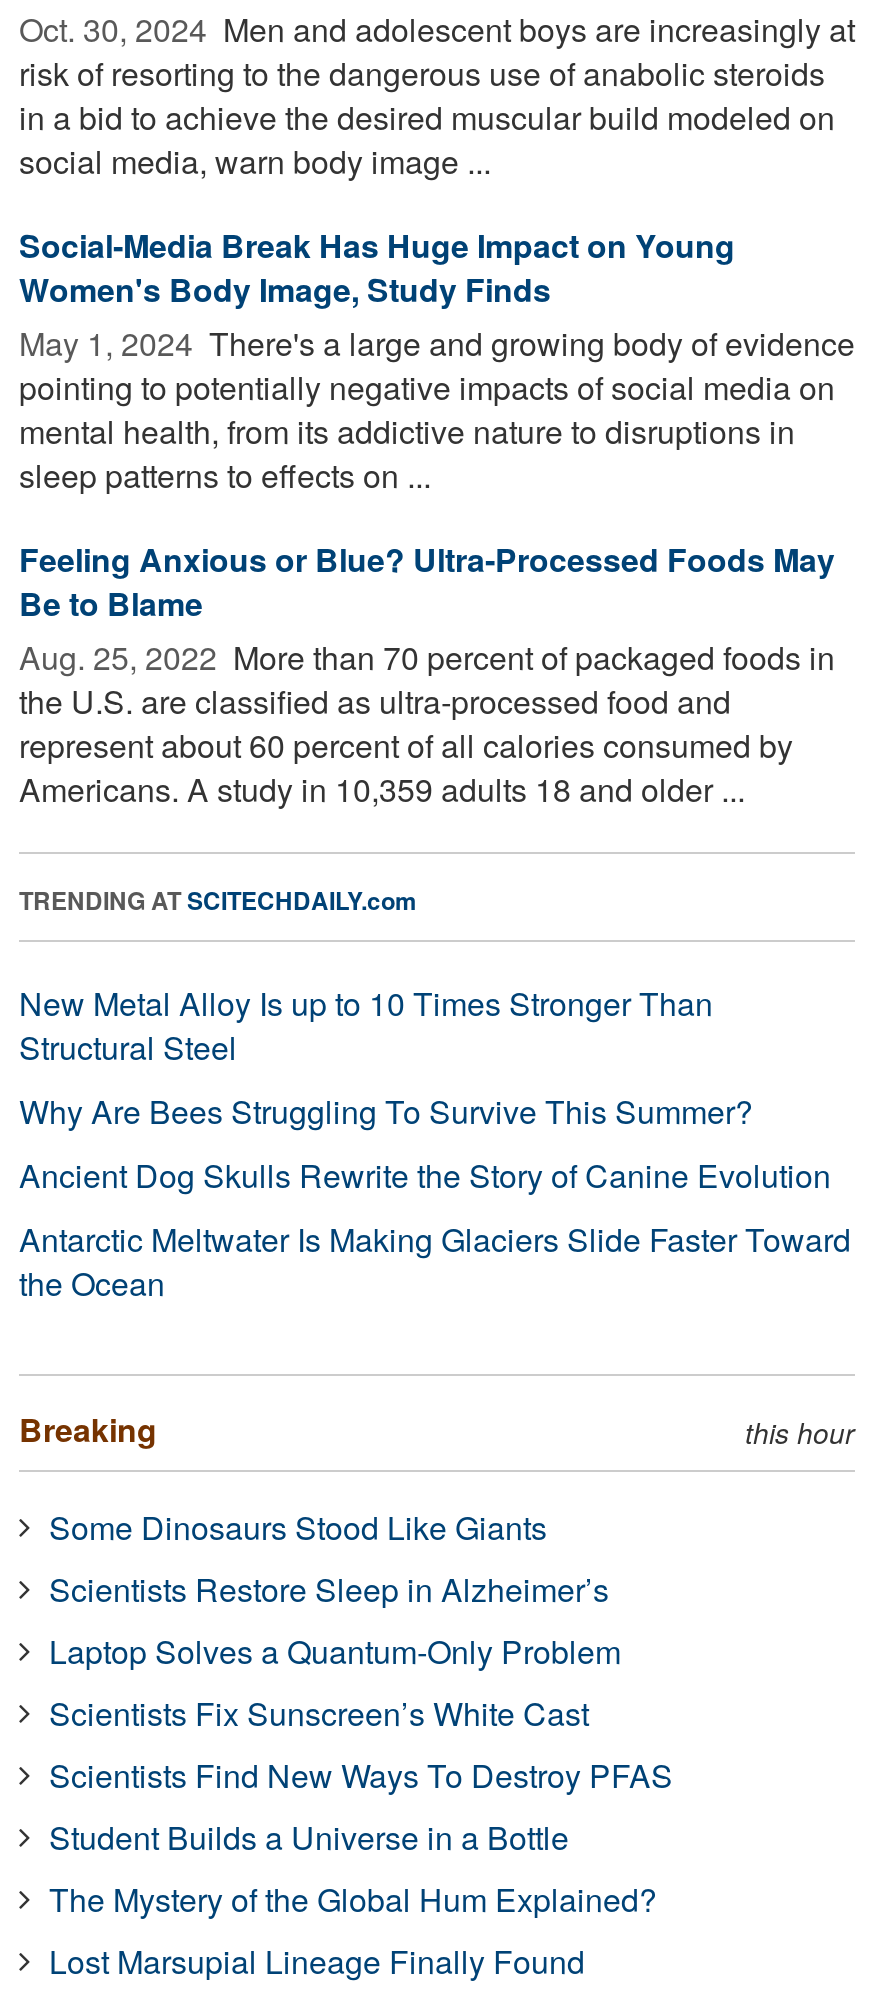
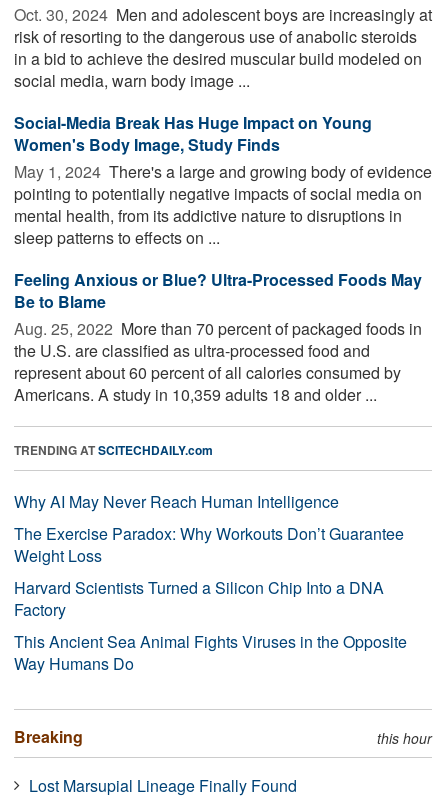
- New Metal Alloy Is up to 10 Times Stronger Than
- Structural Steel
- Why Are Bees Struggling To Survive This Summer?
- Ancient Dog Skulls Rewrite the Story of Canine Evolution
- Antarctic Meltwater Is Making Glaciers Slide Faster Toward
- the Ocean
+ Why AI May Never Reach Human Intelligence
+ The Exercise Paradox: Why Workouts Don’t Guarantee
+ Weight Loss
+ Harvard Scientists Turned a Silicon Chip Into a DNA
+ Factory
+ This Ancient Sea Animal Fights Viruses in the Opposite
+ Way Humans Do

moved down: Breaking | this hour

- Some Dinosaurs Stood Like Giants
- Scientists Restore Sleep in Alzheimer’s
- Laptop Solves a Quantum-Only Problem
- Scientists Fix Sunscreen’s White Cast
- Scientists Find New Ways To Destroy PFAS
- Student Builds a Universe in a Bottle
- The Mystery of the Global Hum Explained?
